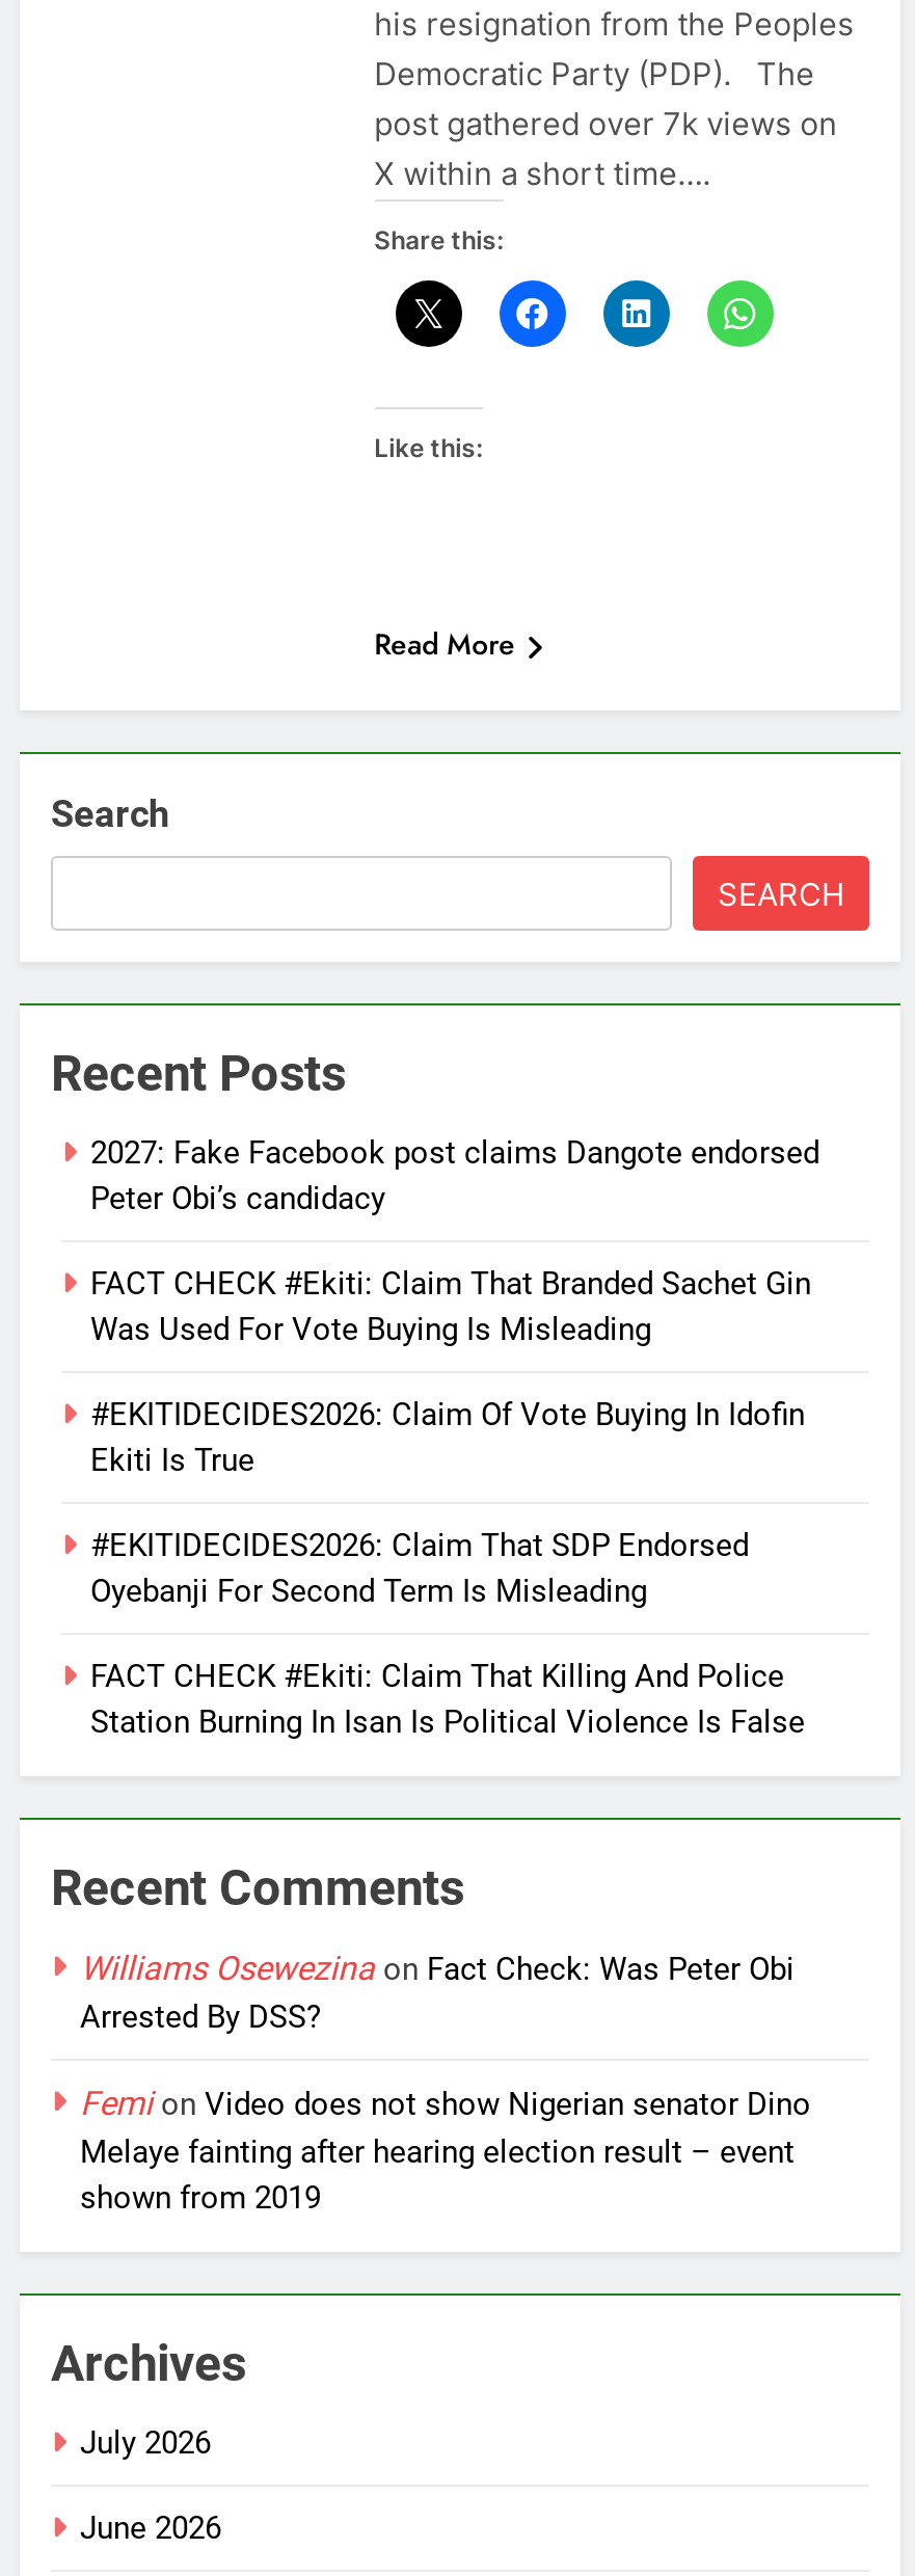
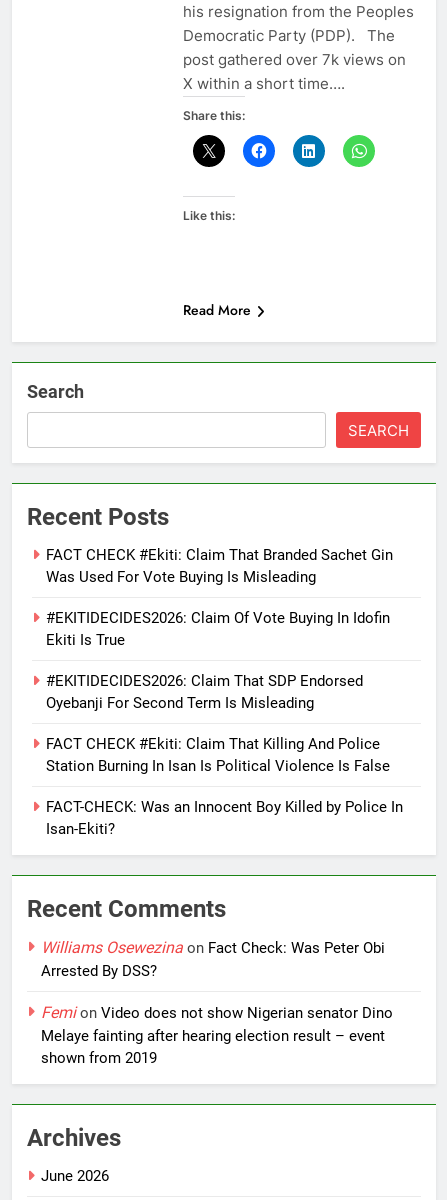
- 2027: Fake Facebook post claims Dangote endorsed
- Peter Obi’s candidacy

moved up: FACT CHECK #Ekiti: Claim That Branded Sachet Gin | Was Used For Vote Buying Is Misleading | #EKITIDECIDES2026: Claim Of Vote Buying In Idofin | Ekiti Is True | #EKITIDECIDES2026: Claim That SDP Endorsed | Oyebanji For Second Term Is Misleading | FACT CHECK #Ekiti: Claim That Killing And Police | Station Burning In Isan Is Political Violence Is False

+ FACT-CHECK: Was an Innocent Boy Killed by Police In
+ Isan-Ekiti?

- July 2026
